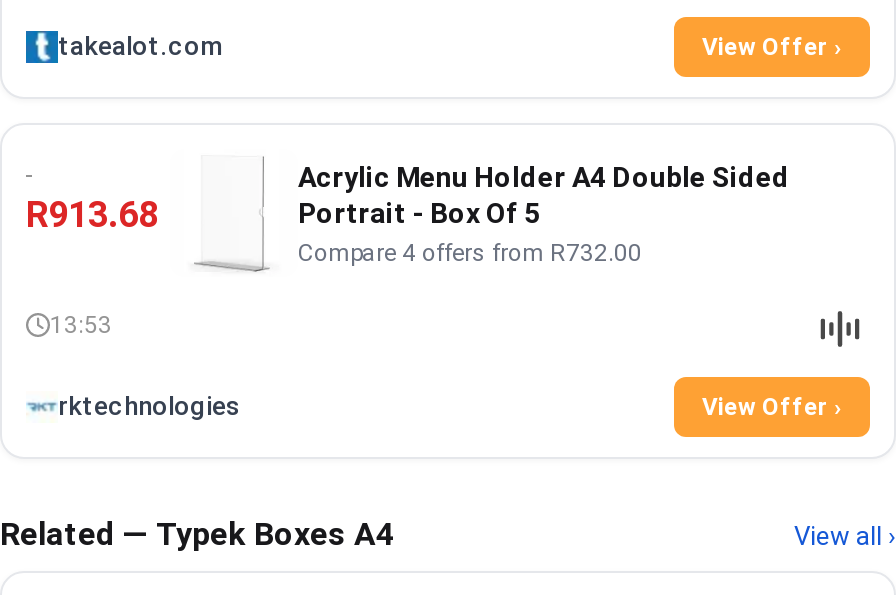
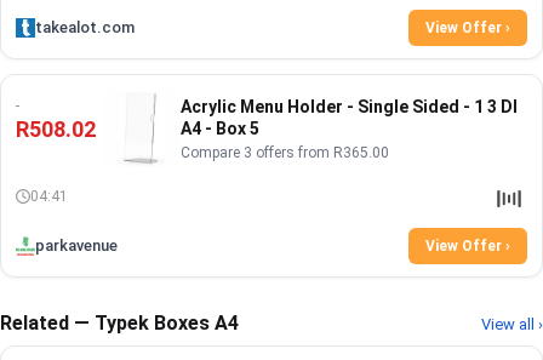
- Acrylic Menu Holder A4 Double Sided
- Portrait - Box Of 5
- Compare 4 offers from R732.00
+ Acrylic Menu Holder - Single Sided - 1 3 Dl
+ A4 - Box 5
+ Compare 3 offers from R365.00

- R913.68
+ R508.02

- 13:53
+ 04:41

- rktechnologies
+ parkavenue
